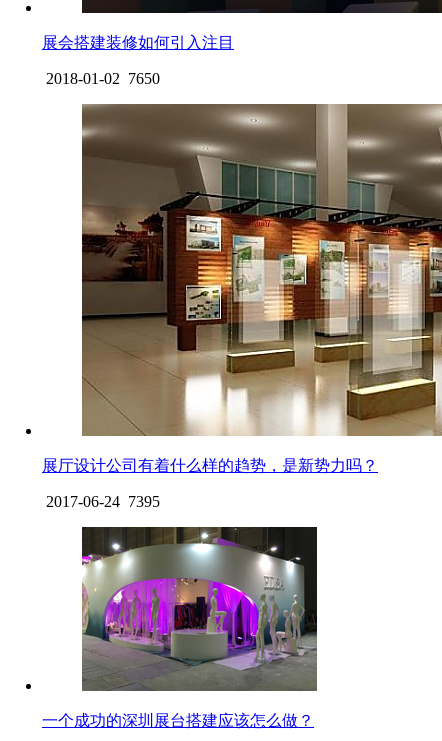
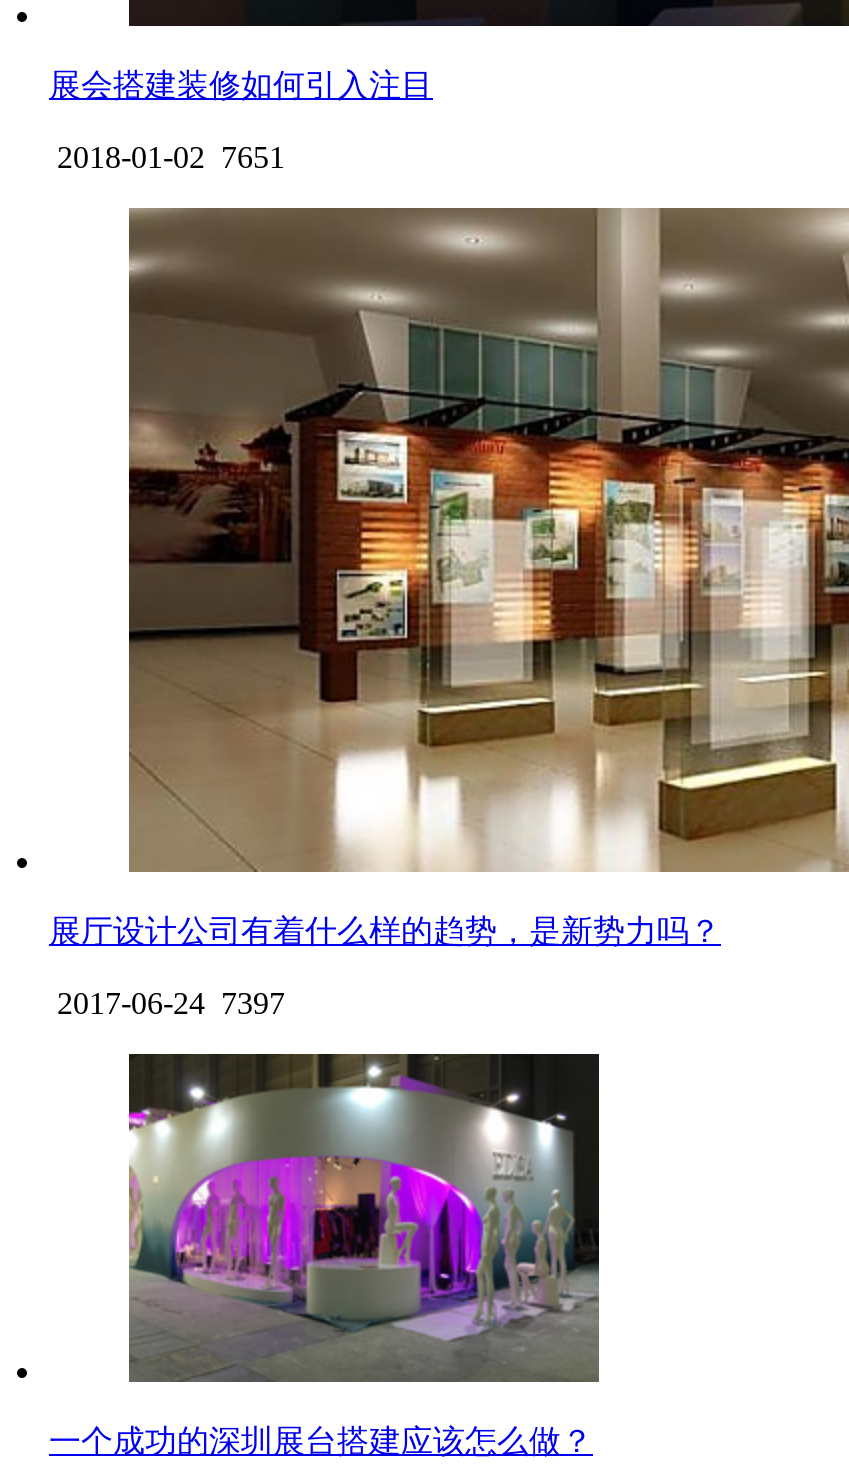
- 2018-01-02 7650
+ 2018-01-02 7651

- 2017-06-24 7395
+ 2017-06-24 7397
